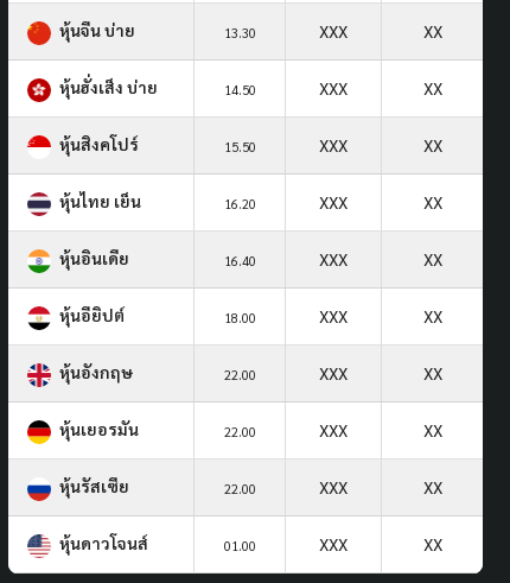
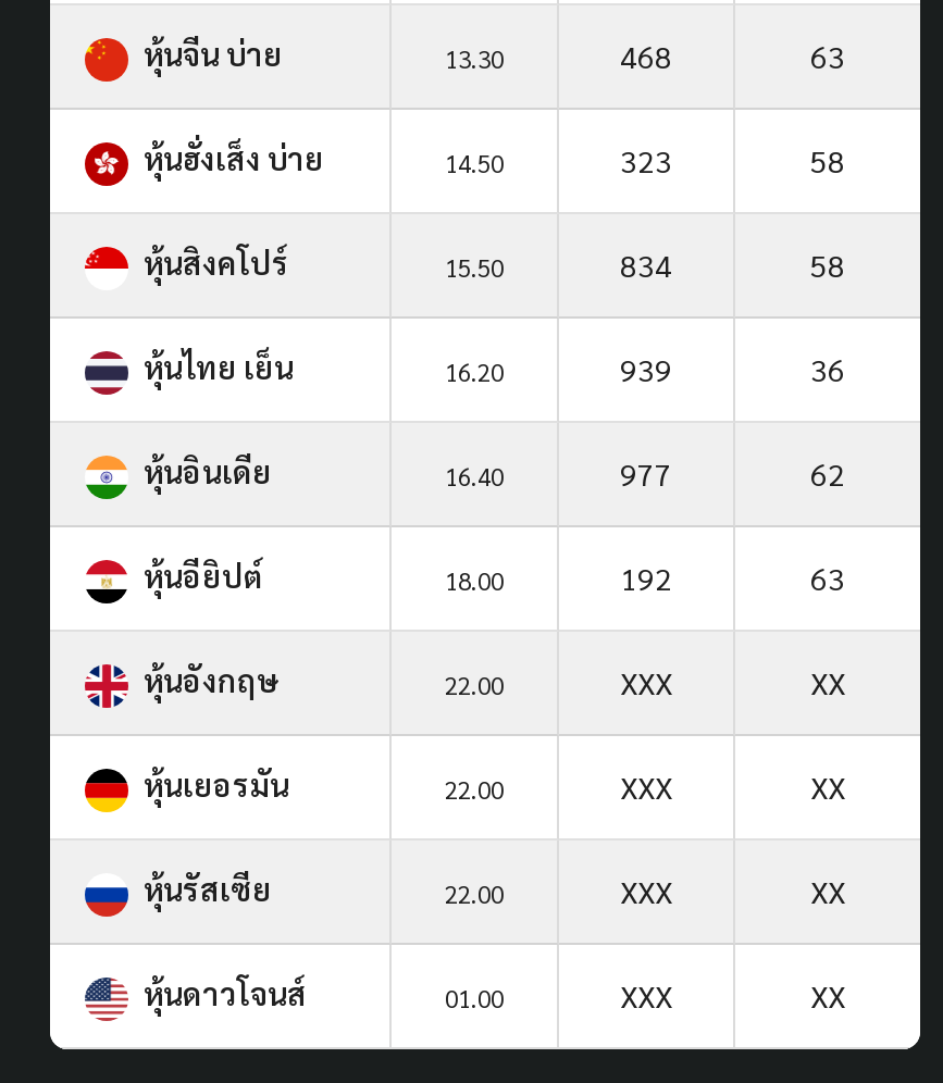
- XXX
- XX
+ 468
+ 63

- XXX
- XX
+ 323
+ 58

- XXX
- XX
+ 834
+ 58

- XXX
- XX
+ 939
+ 36

- XXX
- XX
+ 977
+ 62

- XXX
- XX
+ 192
+ 63
